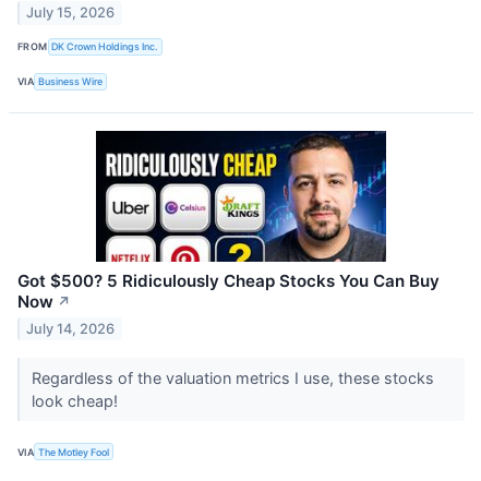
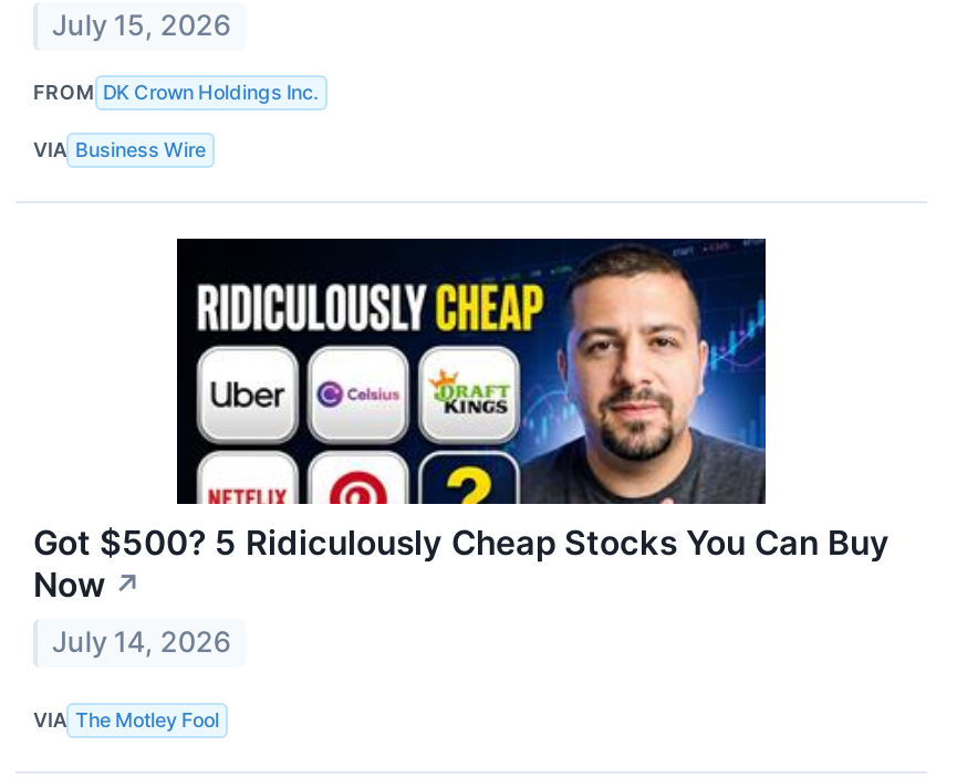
- Regardless of the valuation metrics I use, these stocks
- look cheap!
